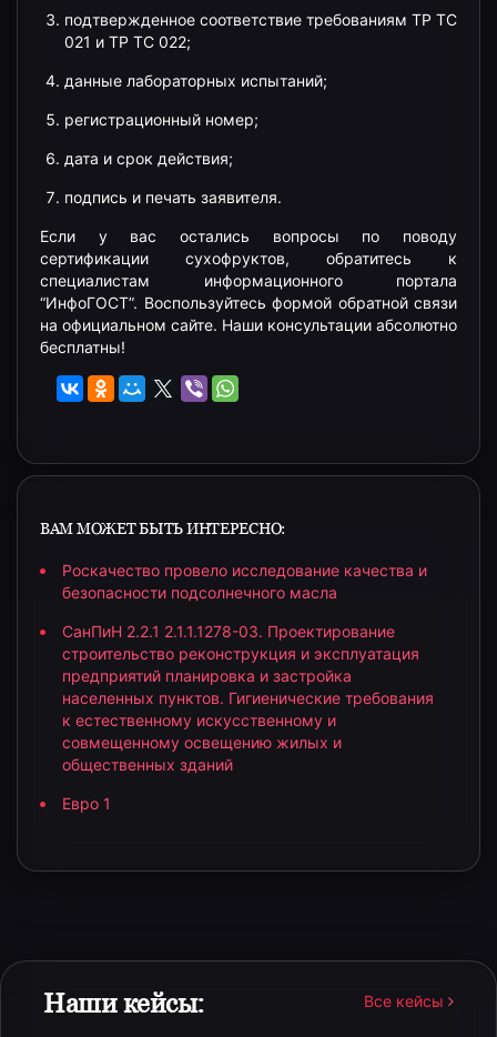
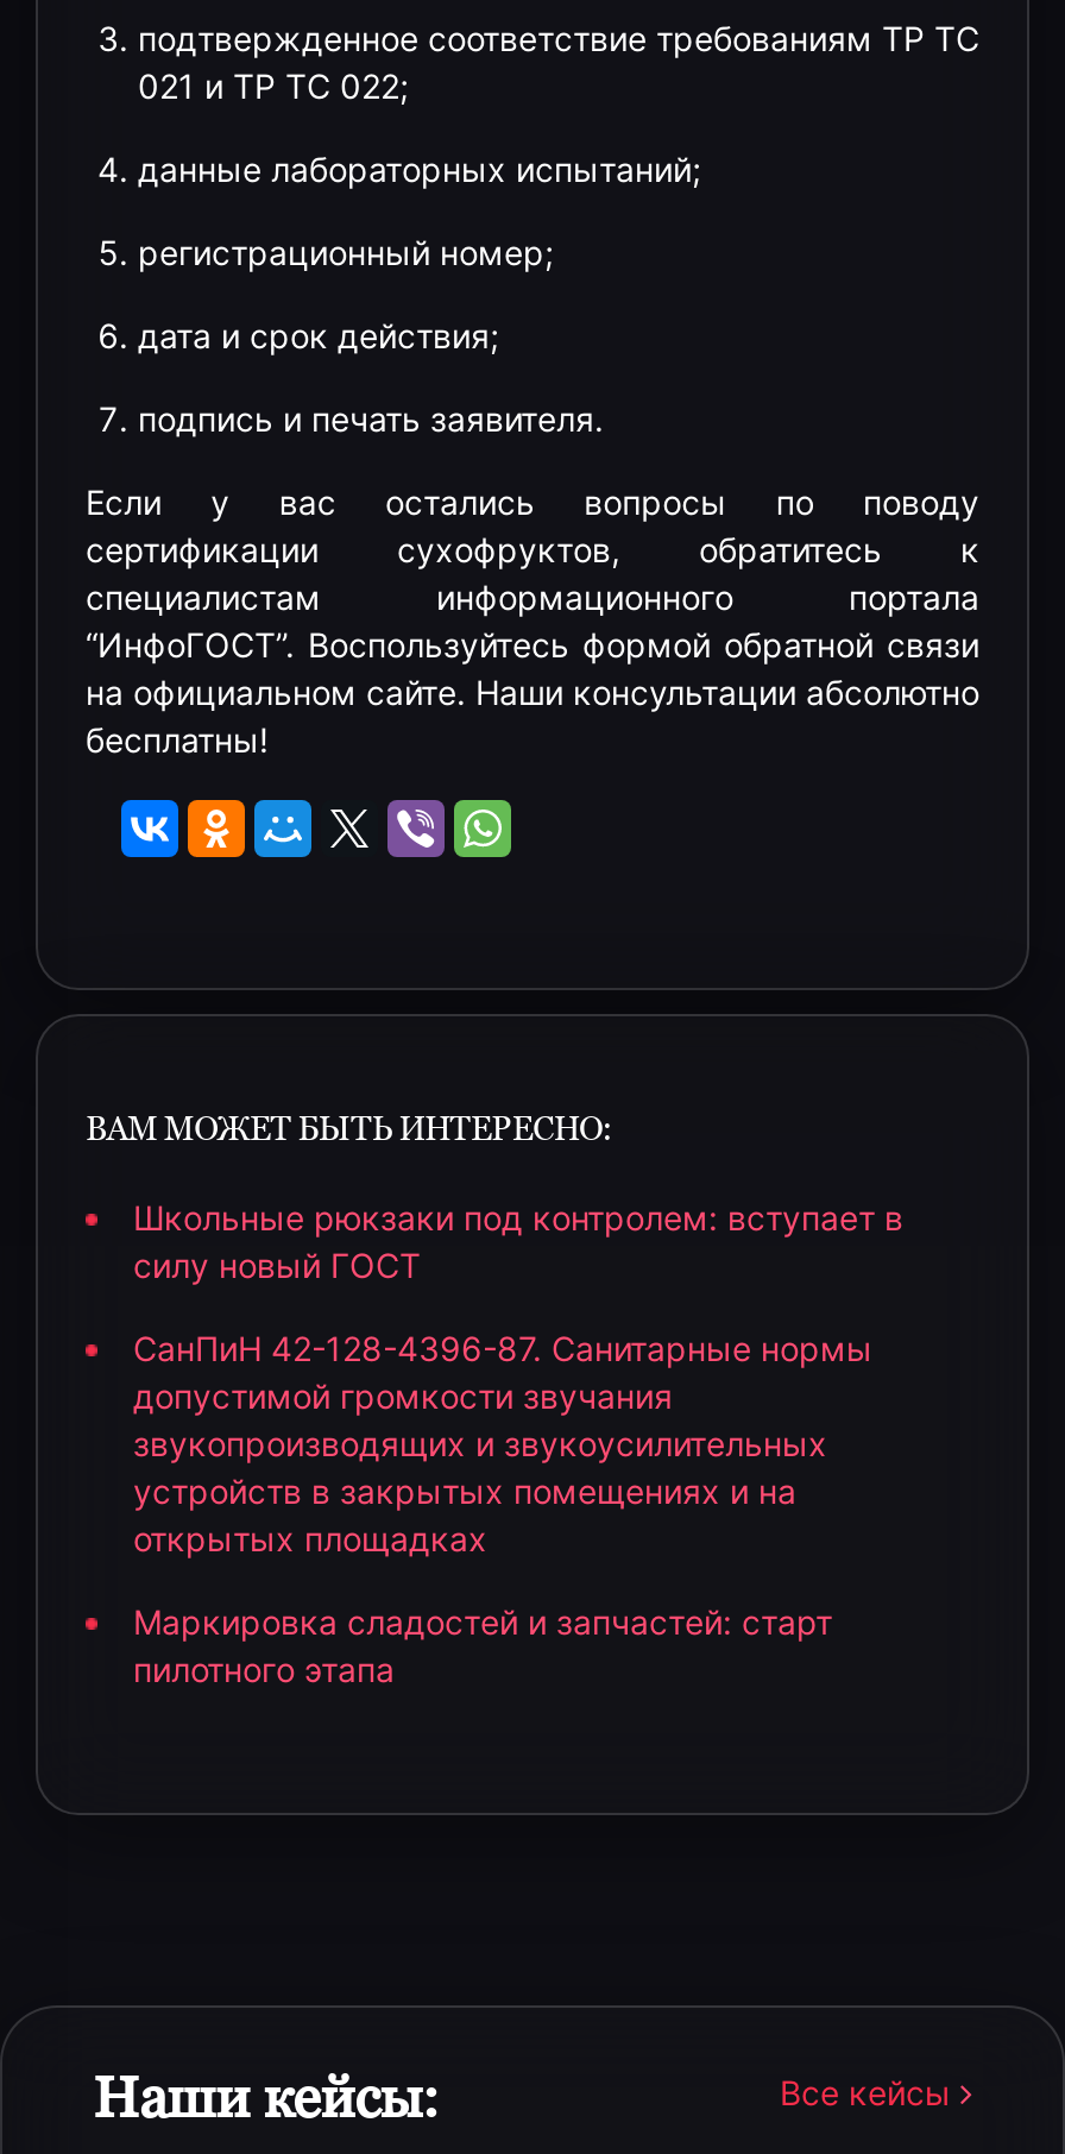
- Роскачество провело исследование качества и
- безопасности подсолнечного масла
+ Школьные рюкзаки под контролем: вступает в
+ силу новый ГОСТ

- СанПиН 2.2.1 2.1.1.1278-03. Проектирование
- строительство реконструкция и эксплуатация
- предприятий планировка и застройка
- населенных пунктов. Гигиенические требования
- к естественному искусственному и
- совмещенному освещению жилых и
- общественных зданий
+ СанПиН 42-128-4396-87. Санитарные нормы
+ допустимой громкости звучания
+ звукопроизводящих и звукоусилительных
+ устройств в закрытых помещениях и на
+ открытых площадках

- Евро 1
+ Маркировка сладостей и запчастей: старт
+ пилотного этапа
